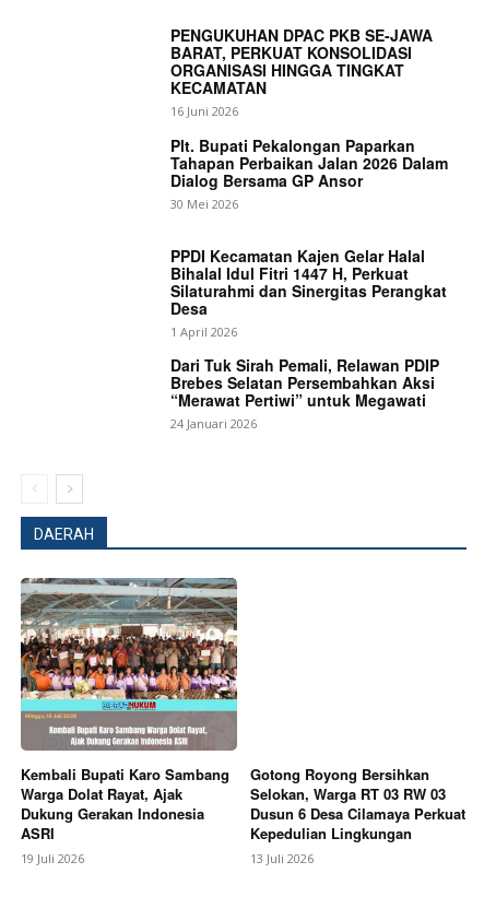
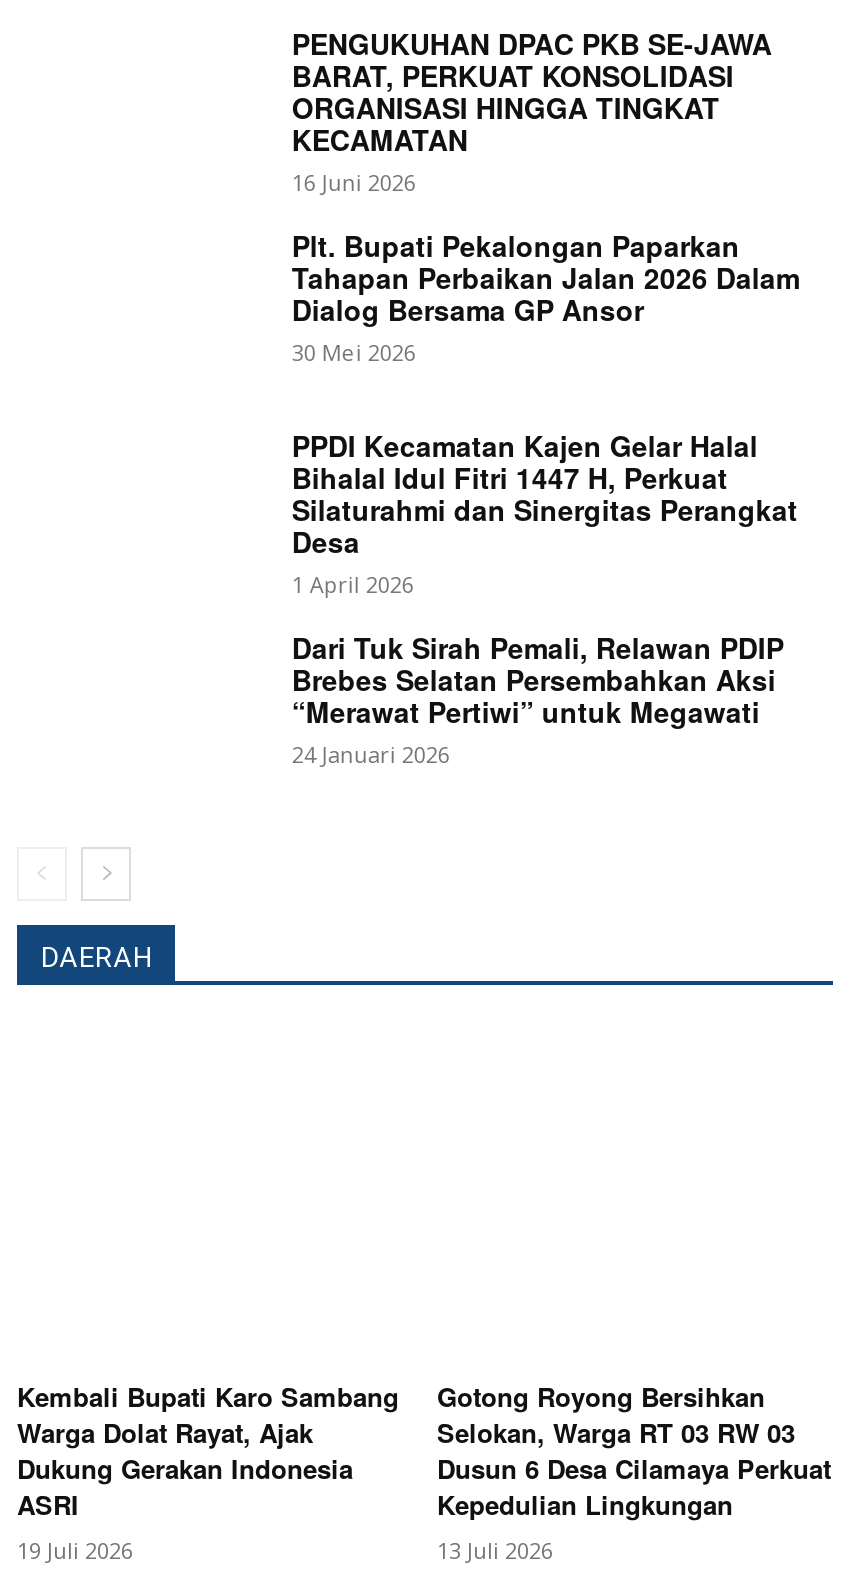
- [image]
